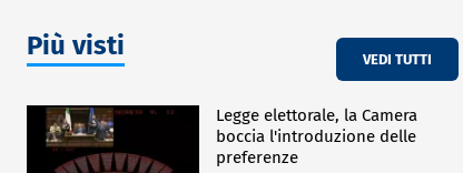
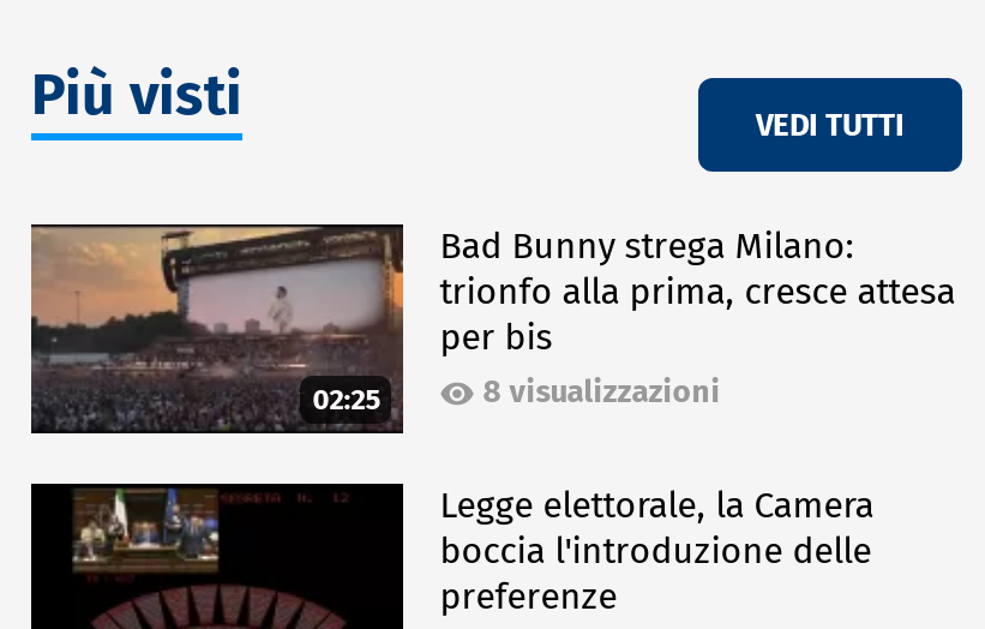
+ [image]
+ 02:25

+ Bad Bunny strega Milano:
+ trionfo alla prima, cresce attesa
+ per bis
+ 8 visualizzazioni
